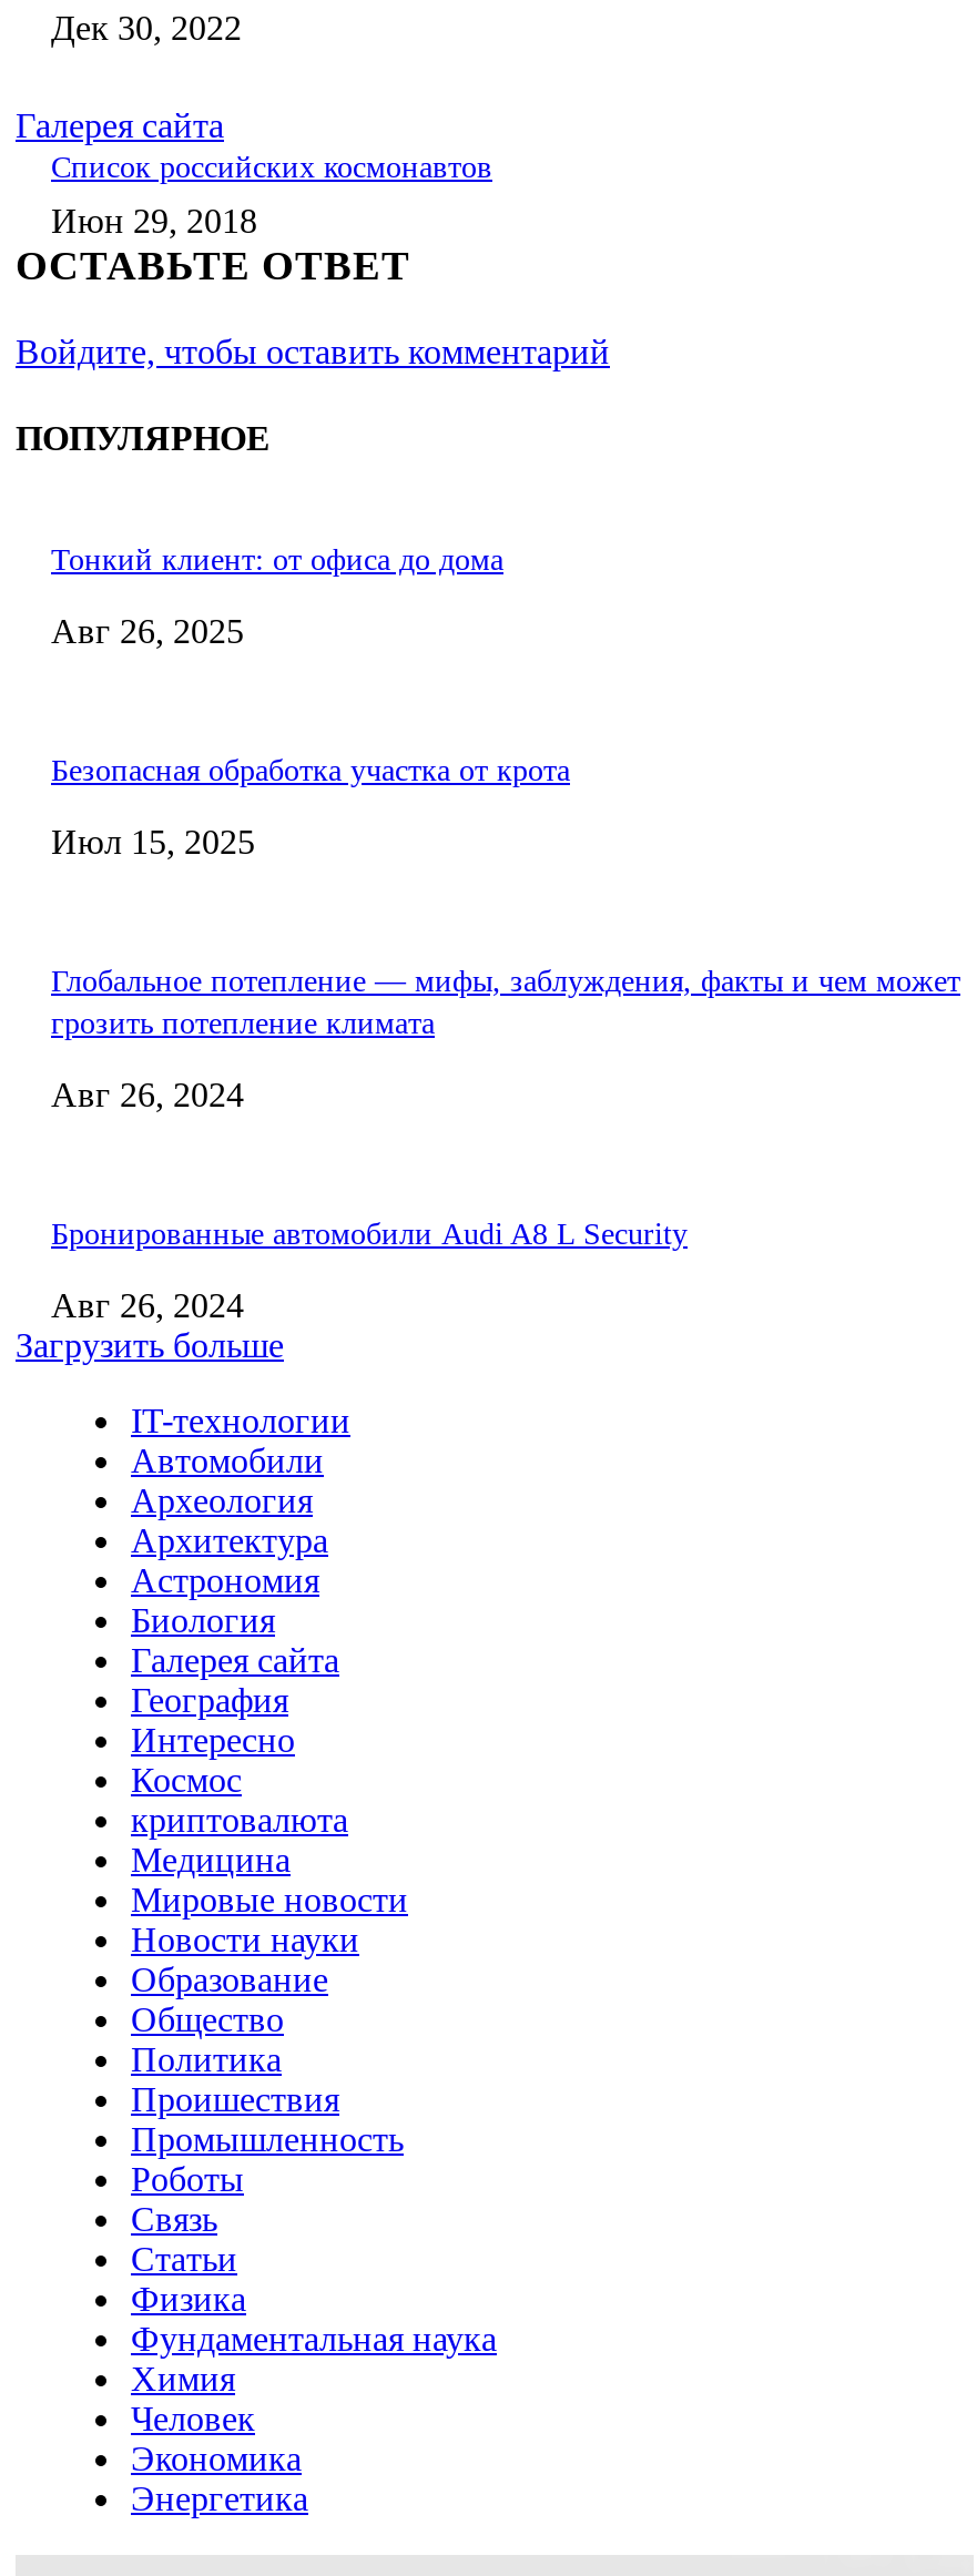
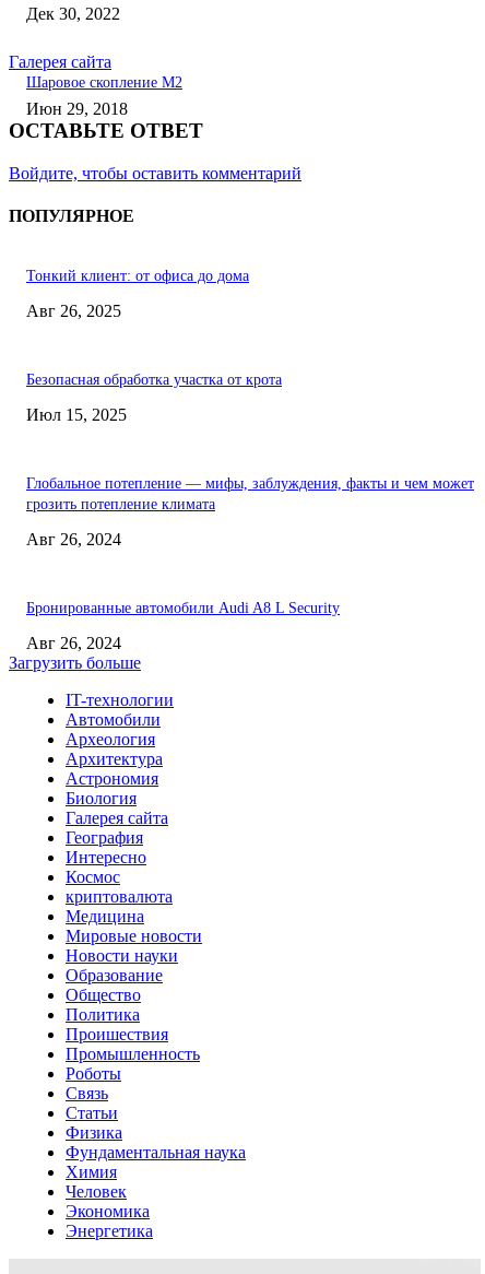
- Список российских космонавтов
+ Шаровое скопление М2
